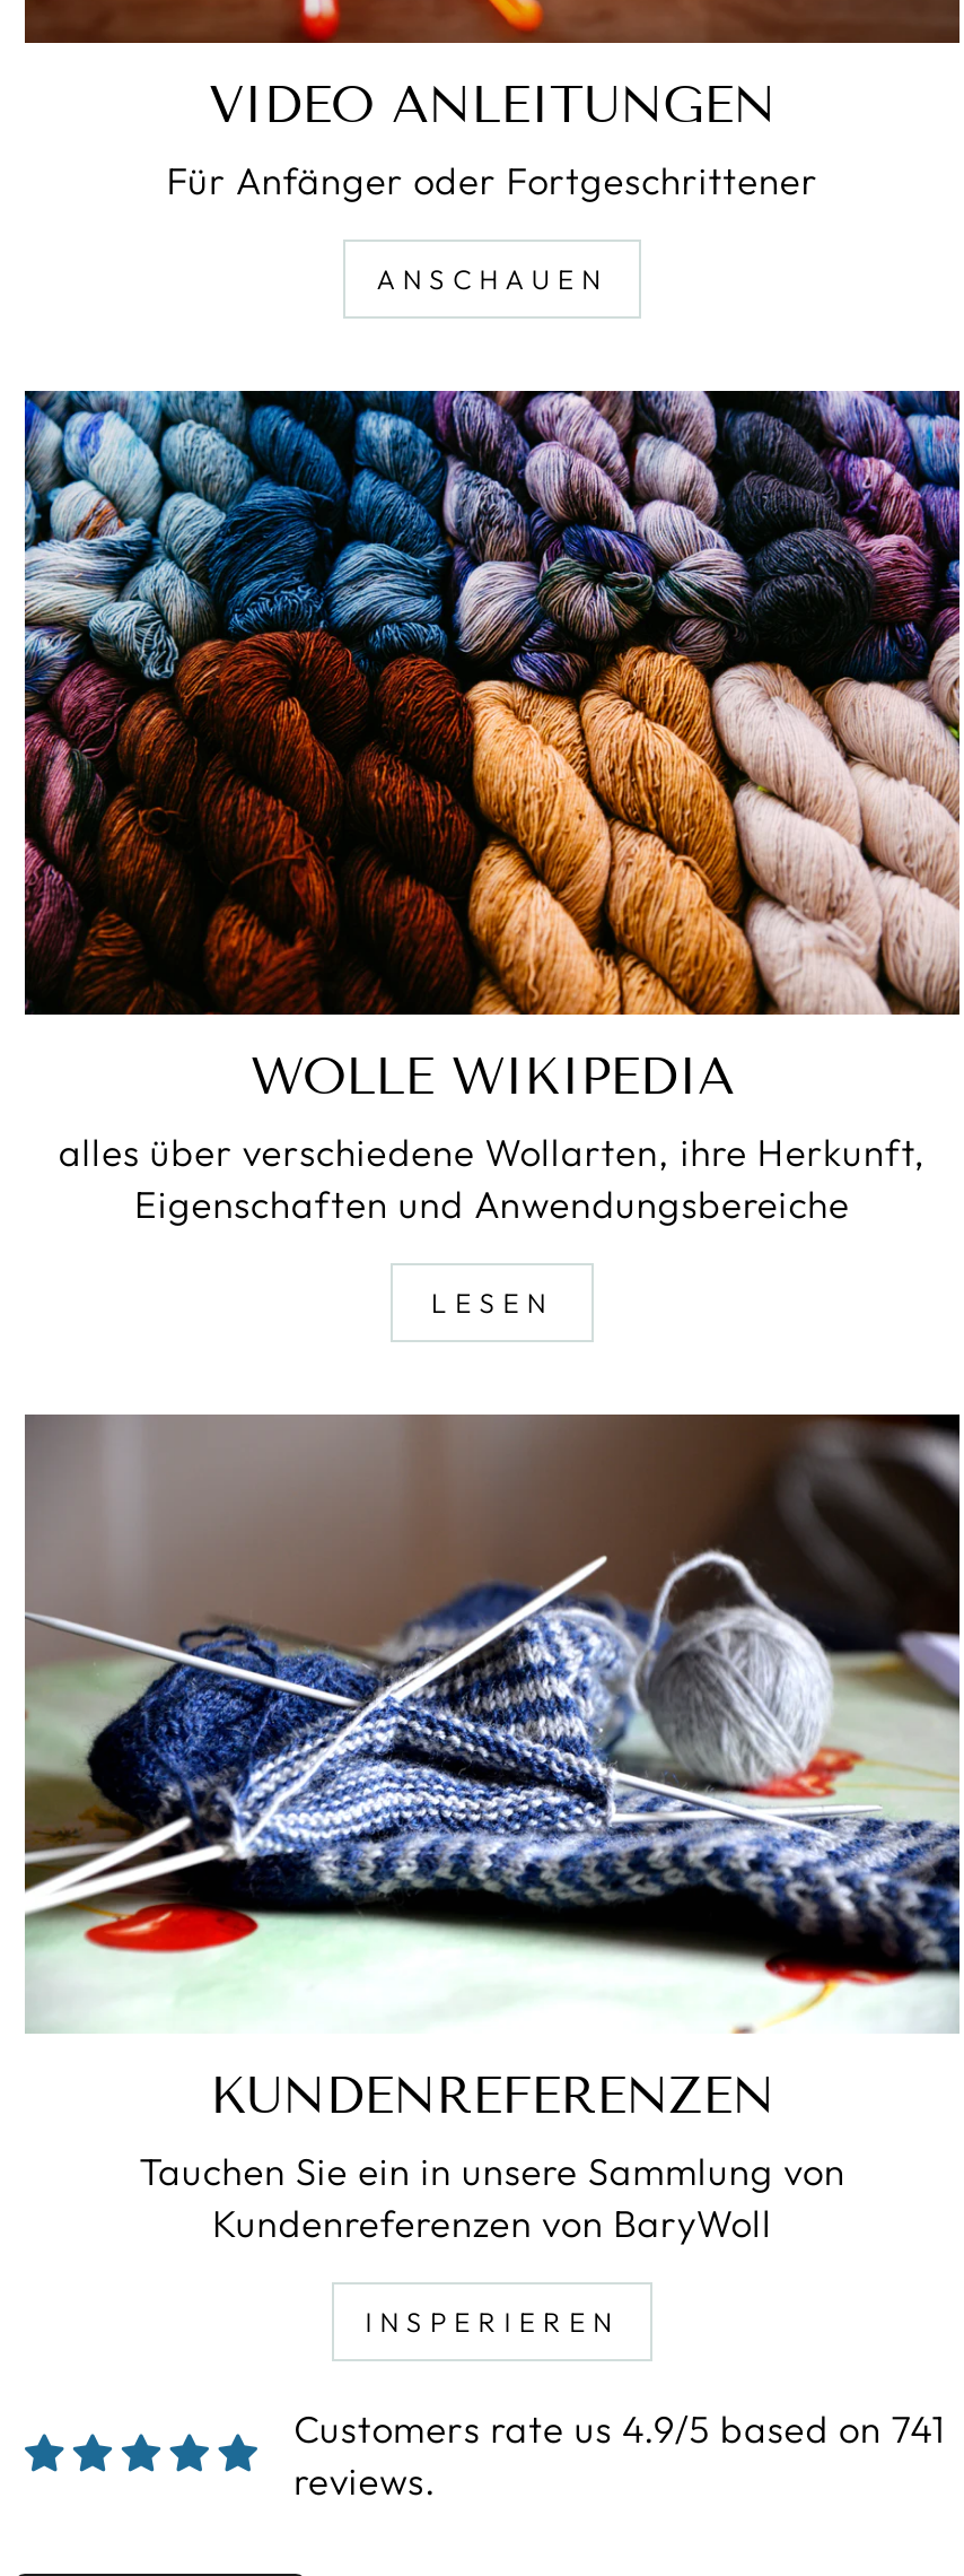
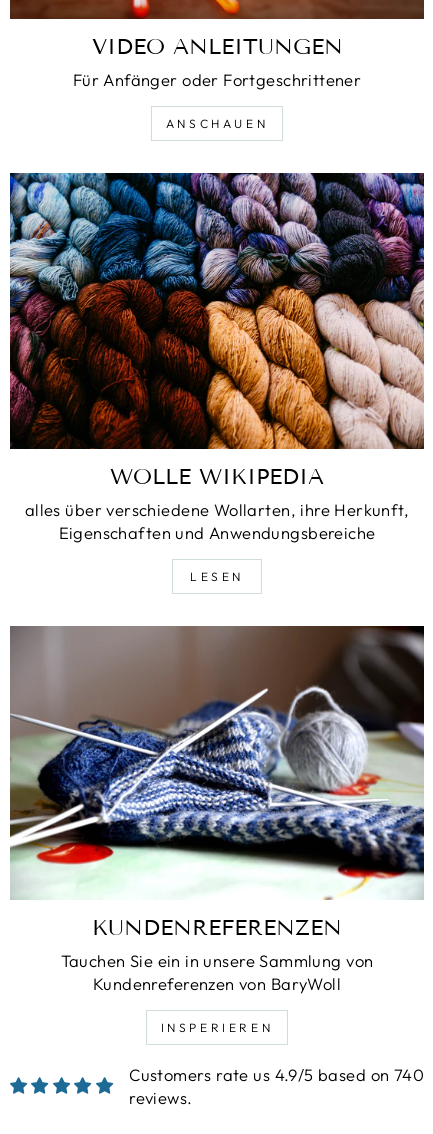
- Customers rate us 4.9/5 based on 741
+ Customers rate us 4.9/5 based on 740
